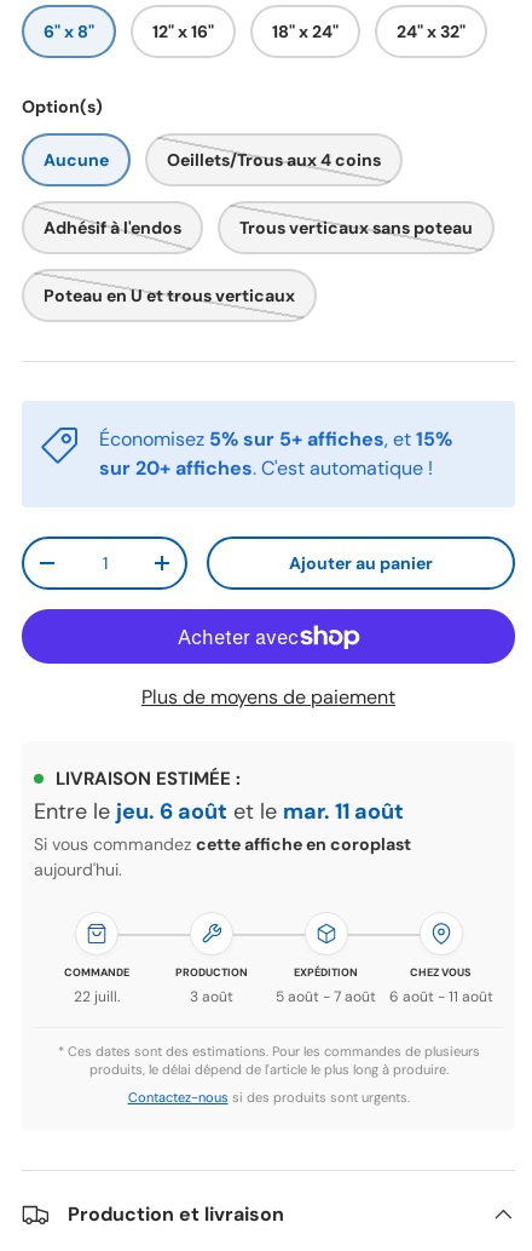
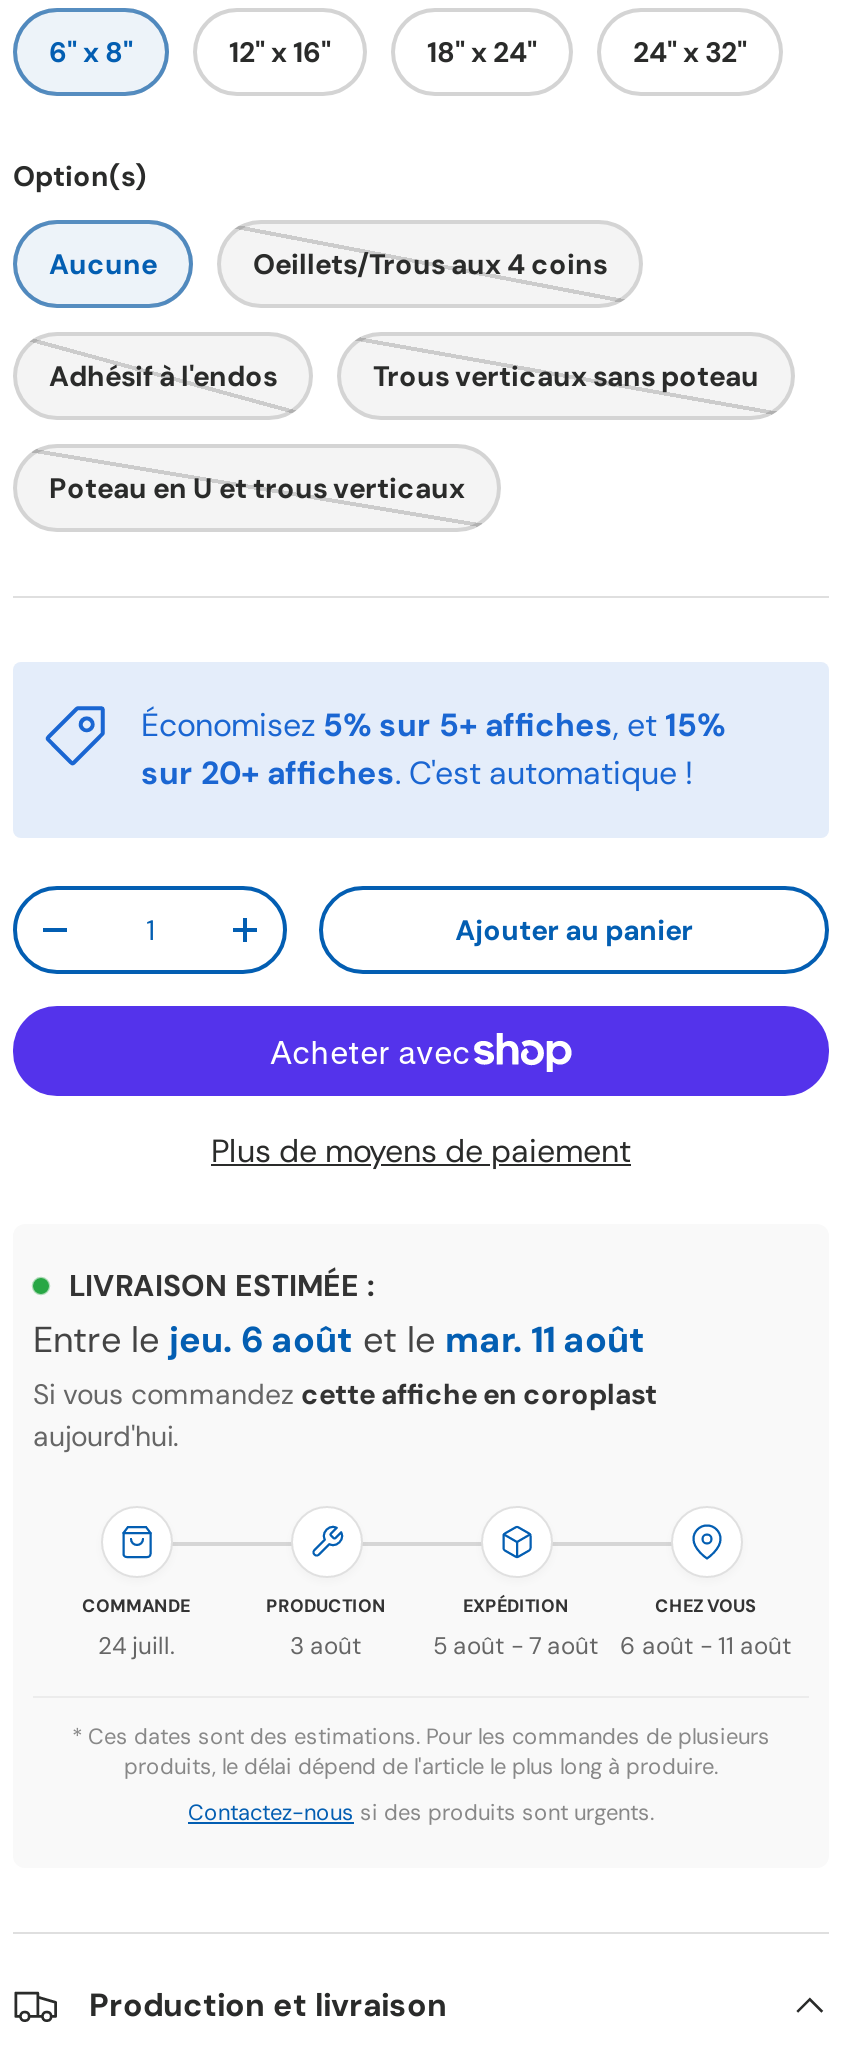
- 22 juill.
+ 24 juill.
